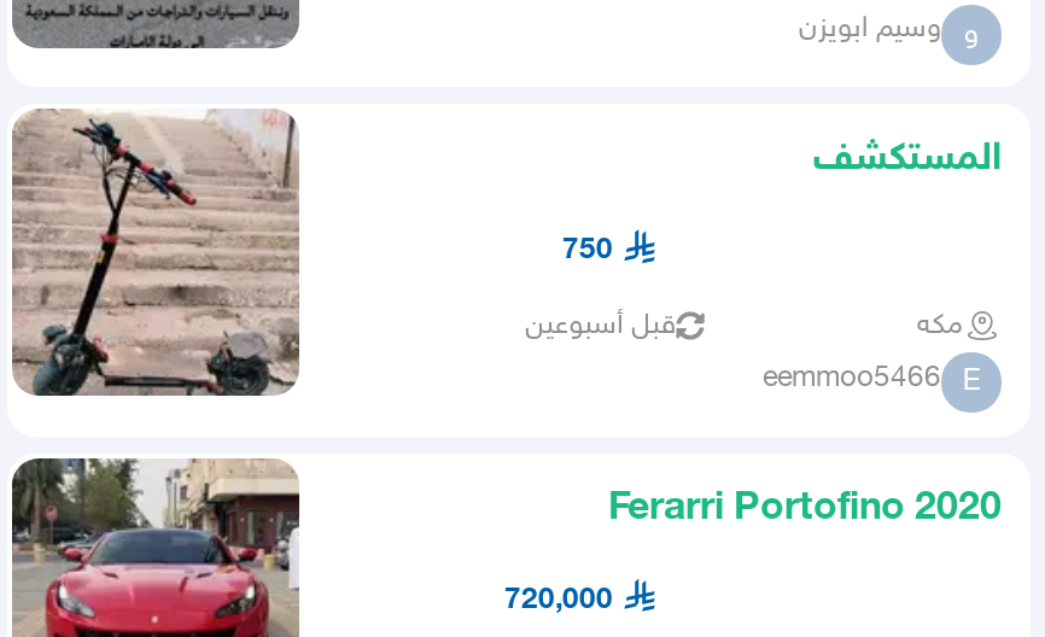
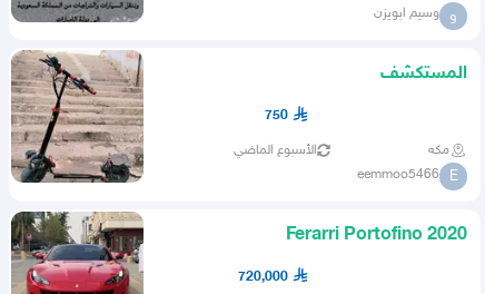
- قبل أسبوعين
+ الأسبوع الماضي
